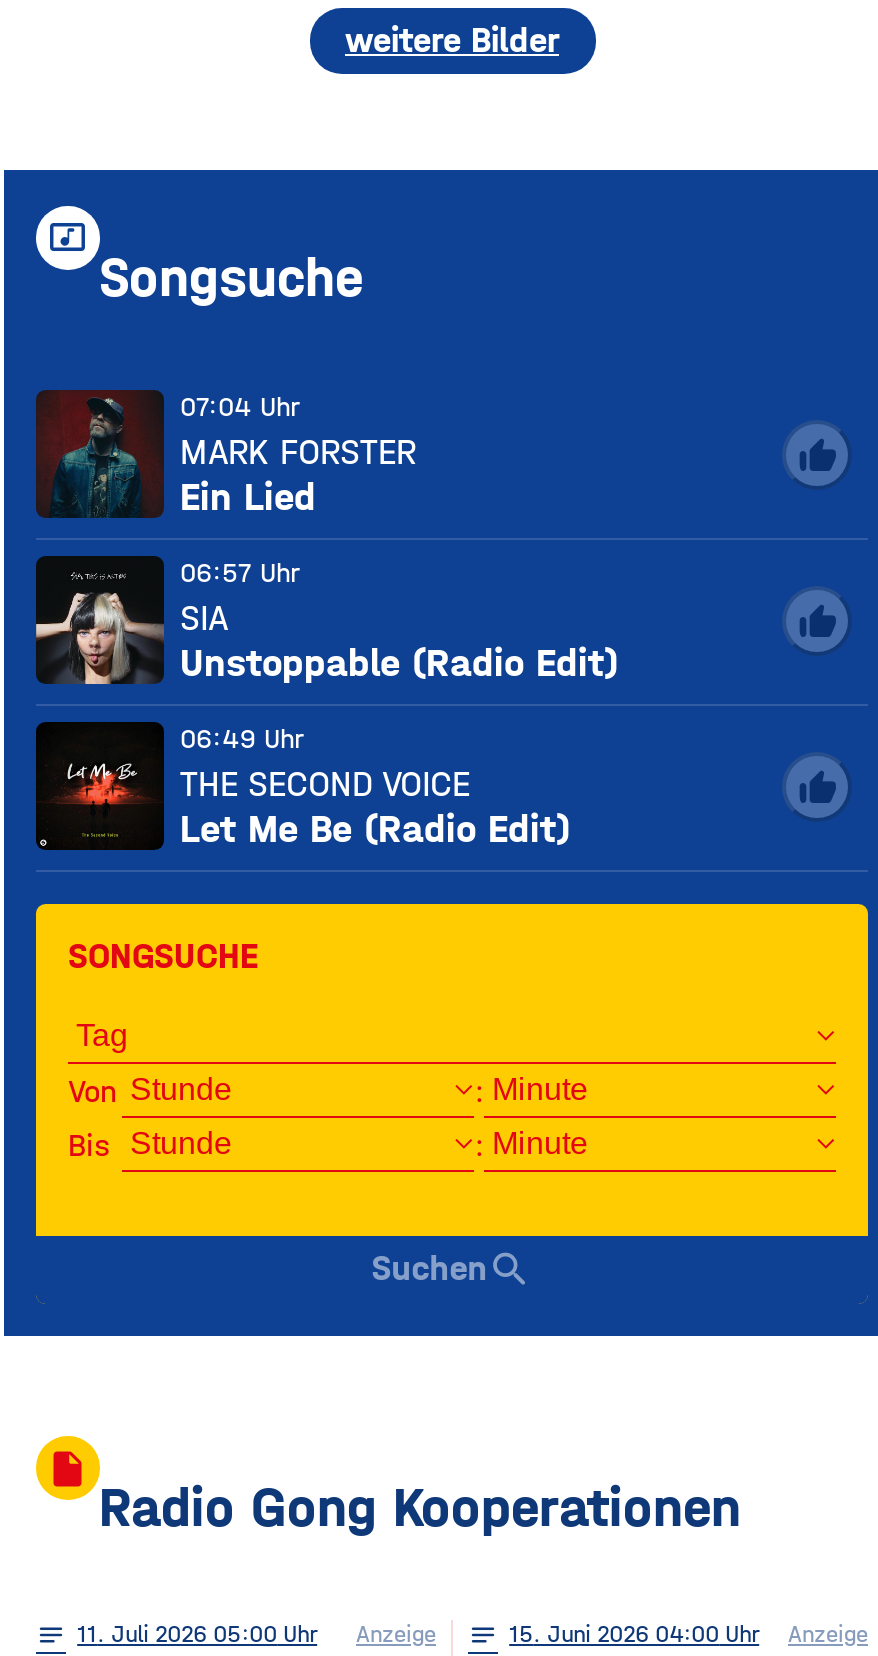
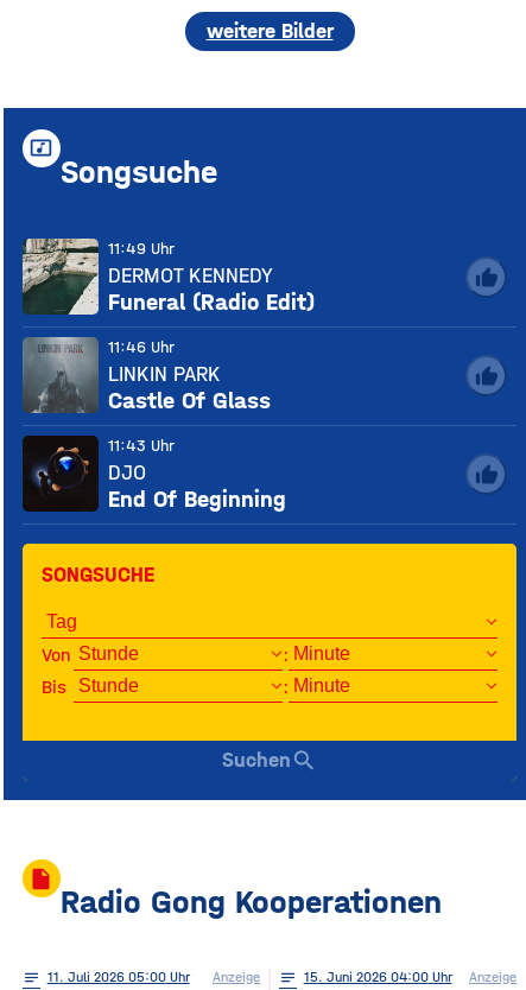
- [image]
- 07:04 Uhr
- MARK FORSTER
- Ein Lied
+ [image]
+ 11:49 Uhr
+ DERMOT KENNEDY
+ Funeral (Radio Edit)

- [image]
- 06:57 Uhr
- SIA
- Unstoppable (Radio Edit)
+ [image]
+ 11:46 Uhr
+ LINKIN PARK
+ Castle Of Glass

- [image]
- 06:49 Uhr
- THE SECOND VOICE
- Let Me Be (Radio Edit)
+ [image]
+ 11:43 Uhr
+ DJO
+ End Of Beginning
